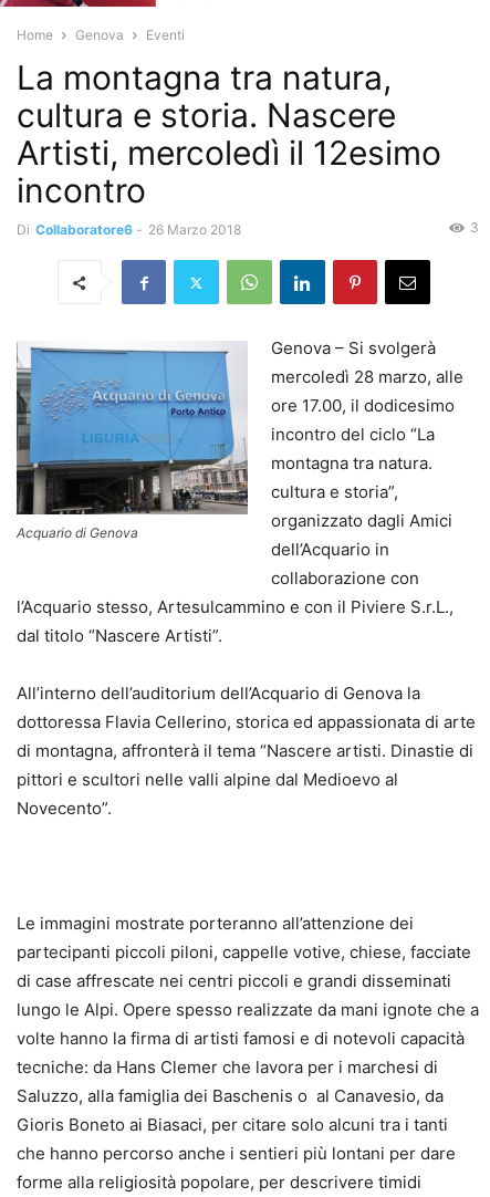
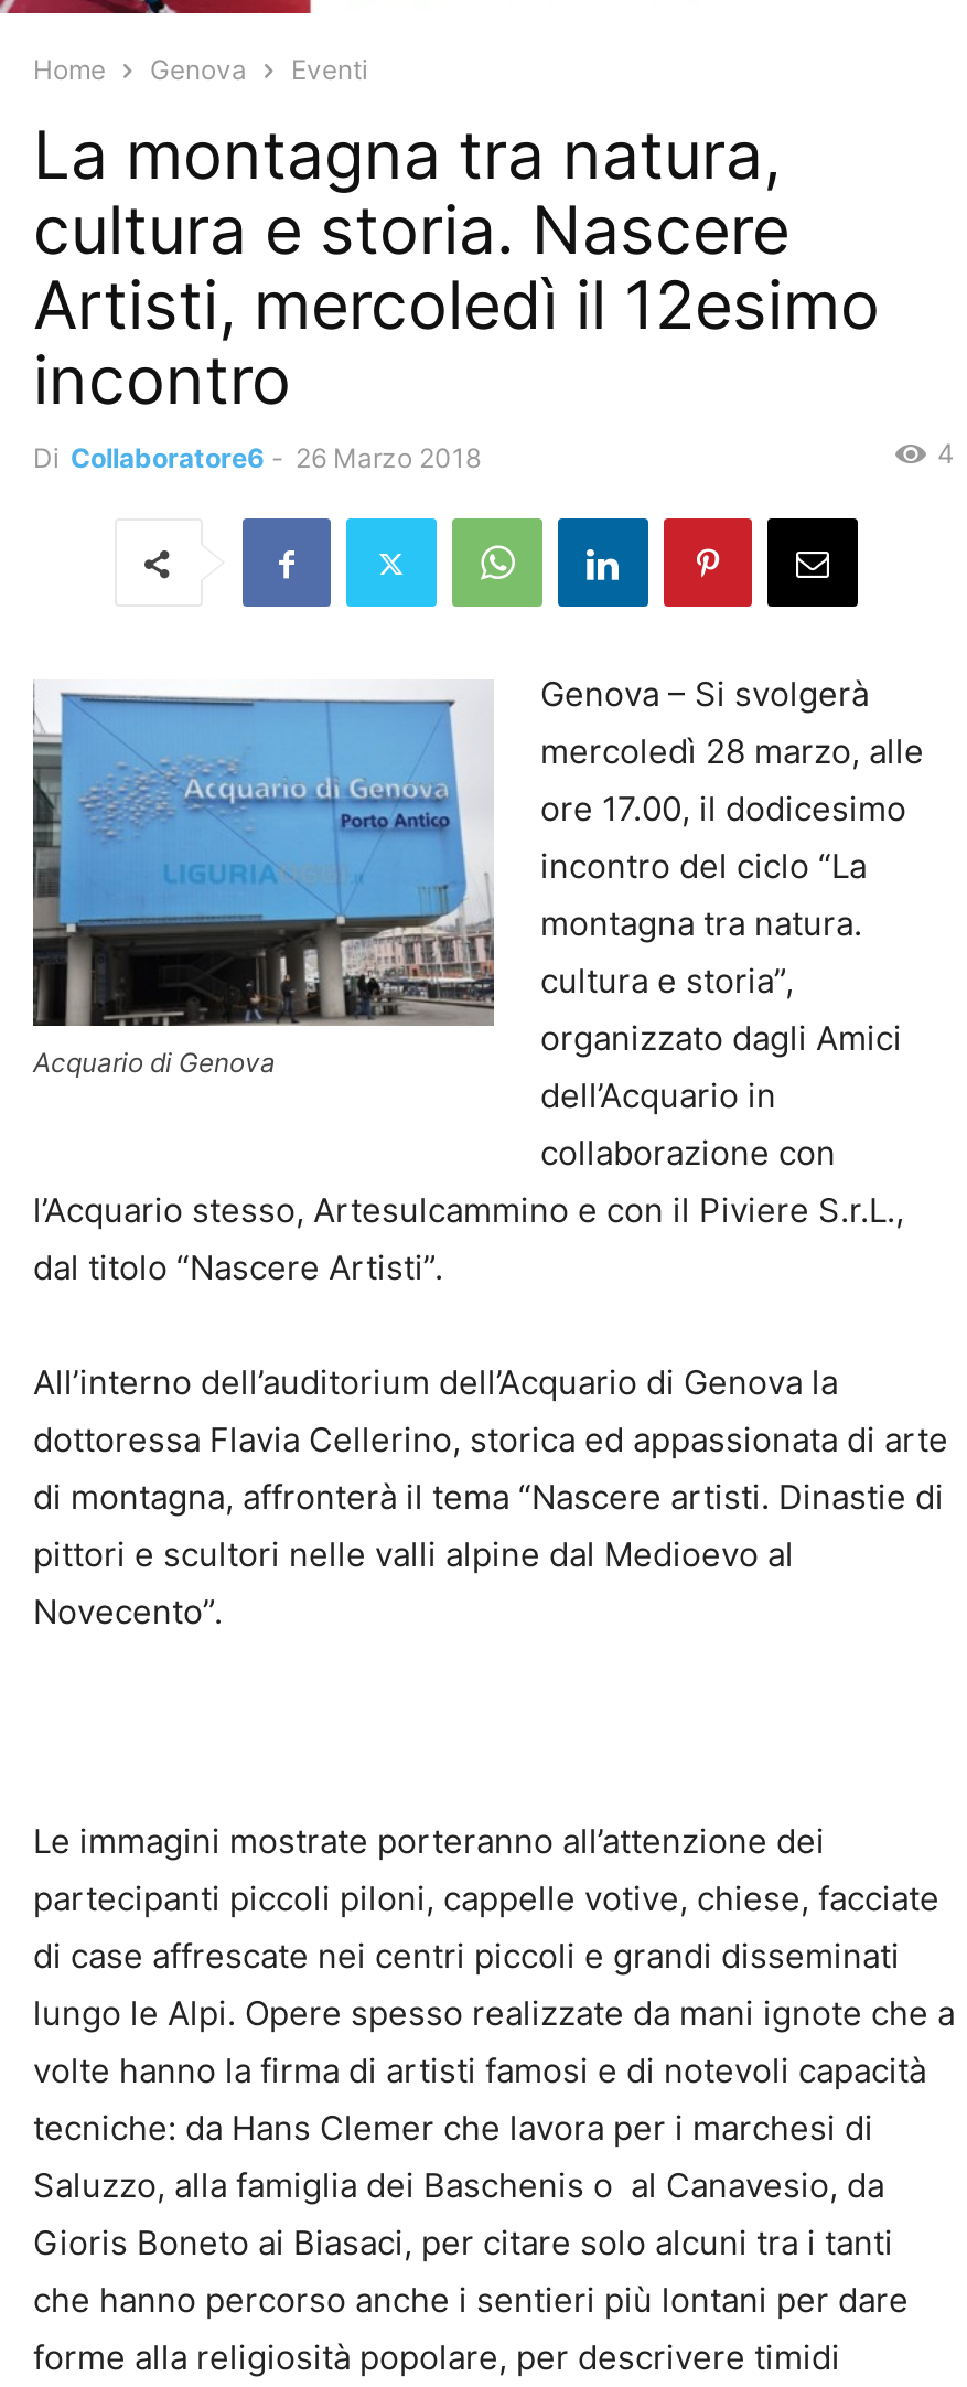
- 3
+ 4
